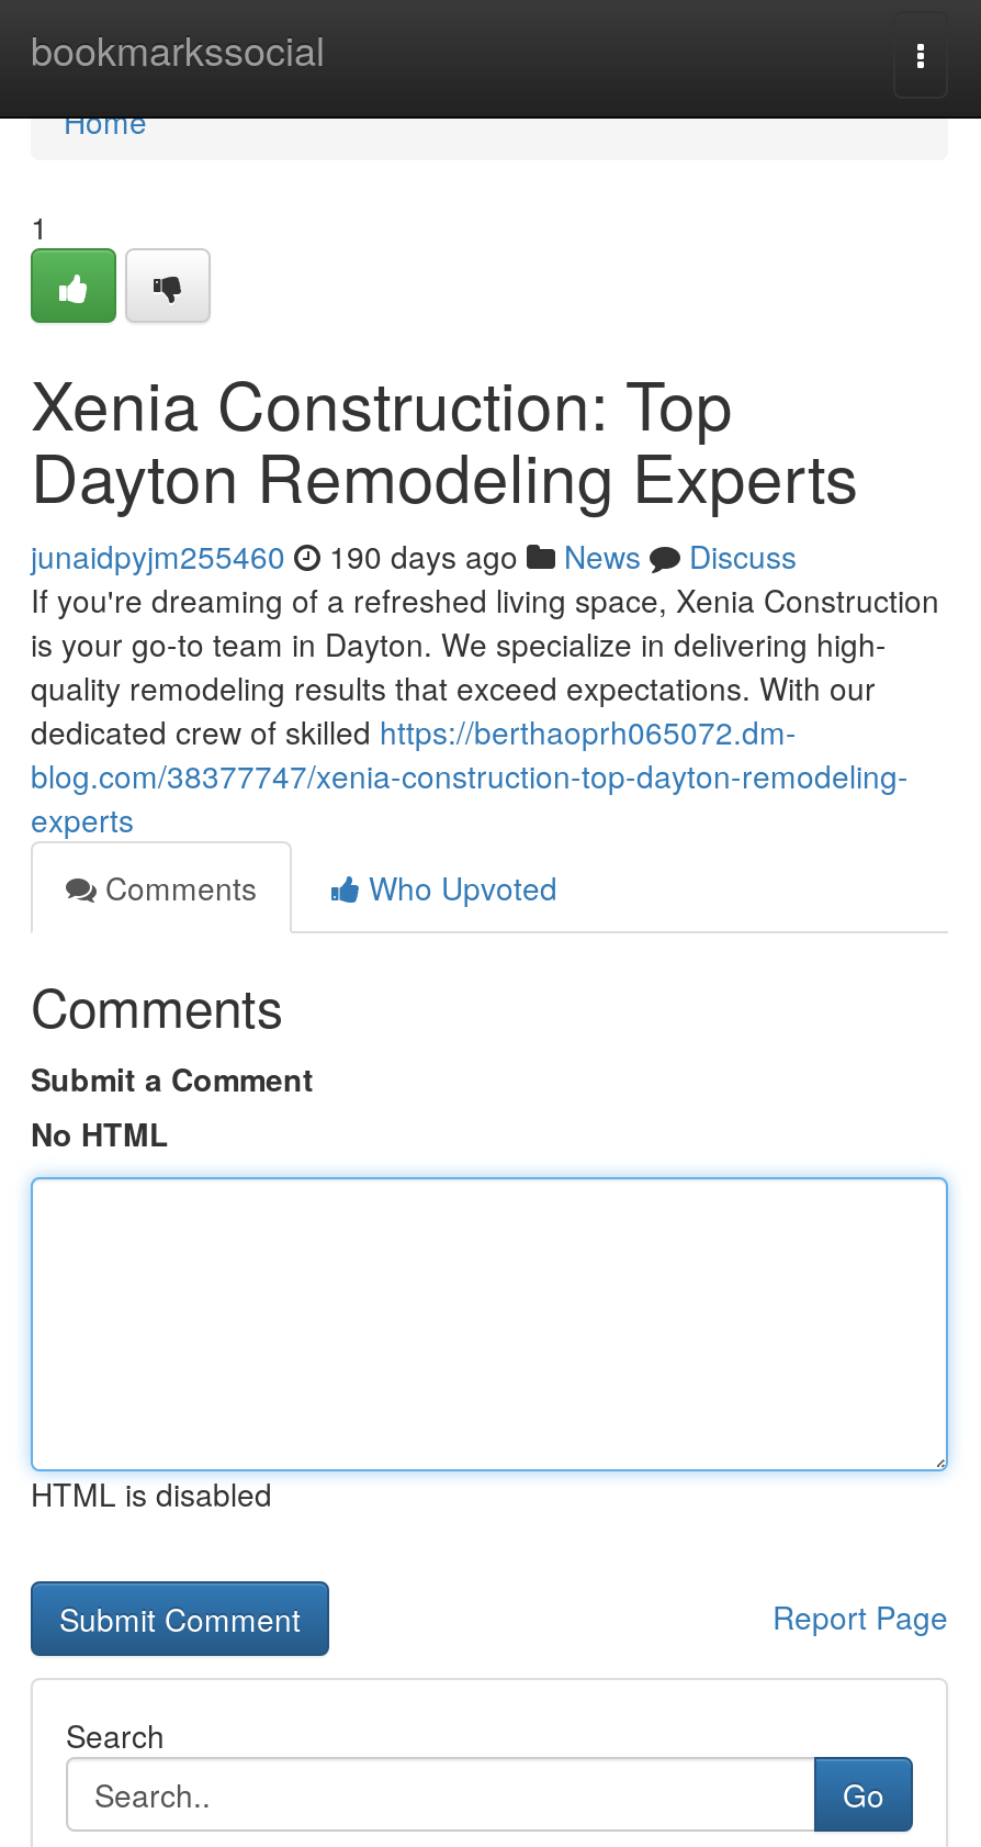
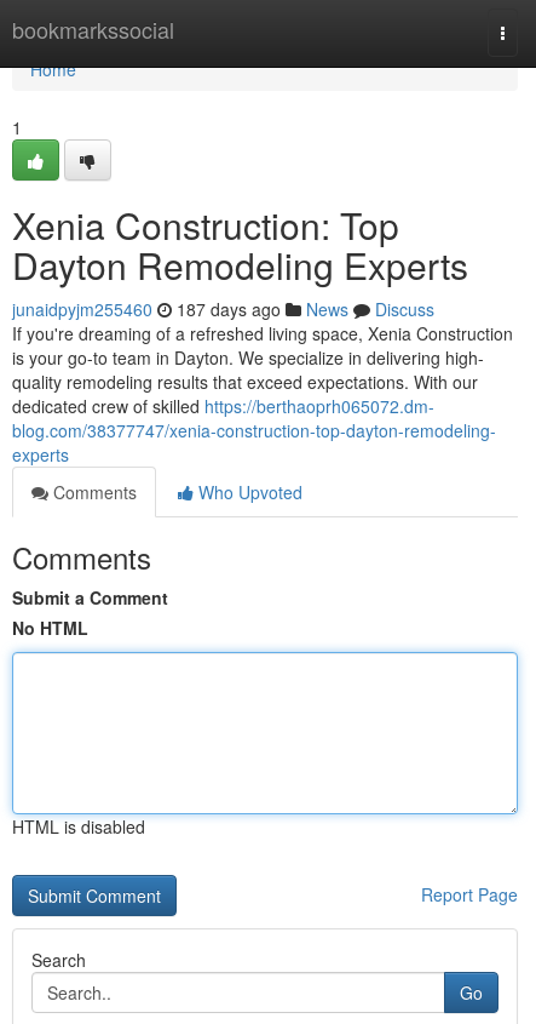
- junaidpyjm255460 190 days ago News Discuss
+ junaidpyjm255460 187 days ago News Discuss
